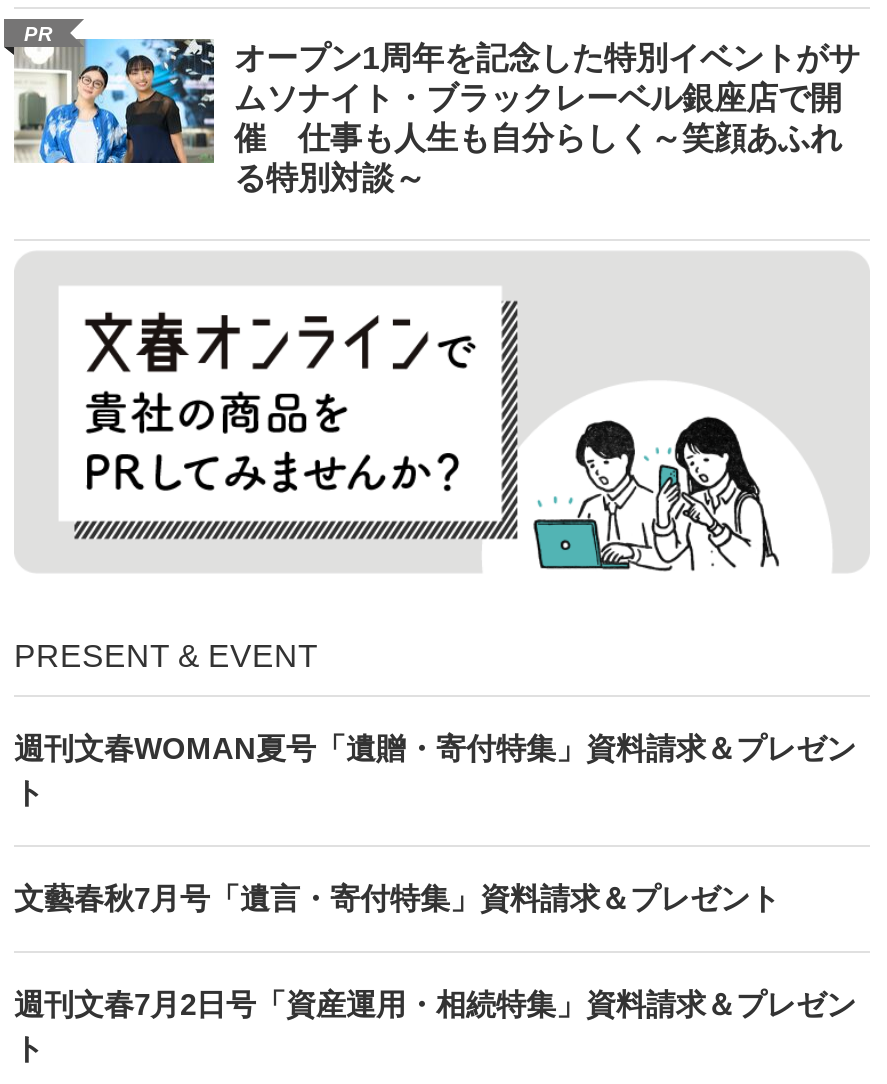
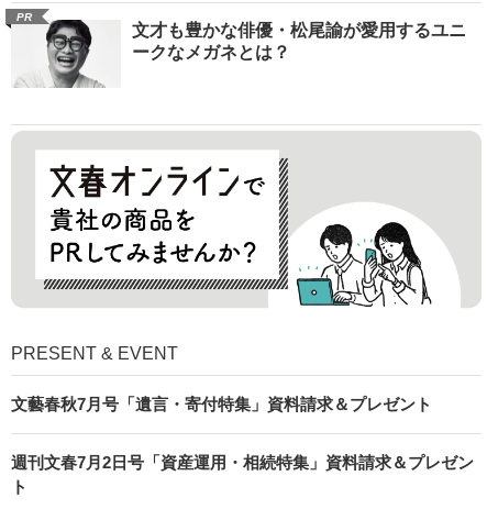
- [image]
- オープン1周年を記念した特別イベントがサ
- ムソナイト・ブラックレーベル銀座店で開
- 催 仕事も人生も自分らしく～笑顔あふれ
- る特別対談～
+ [image]
+ 文才も豊かな俳優・松尾諭が愛用するユニ
+ ークなメガネとは？

- 週刊文春WOMAN夏号「遺贈・寄付特集」資料請求＆プレゼン
- ト
